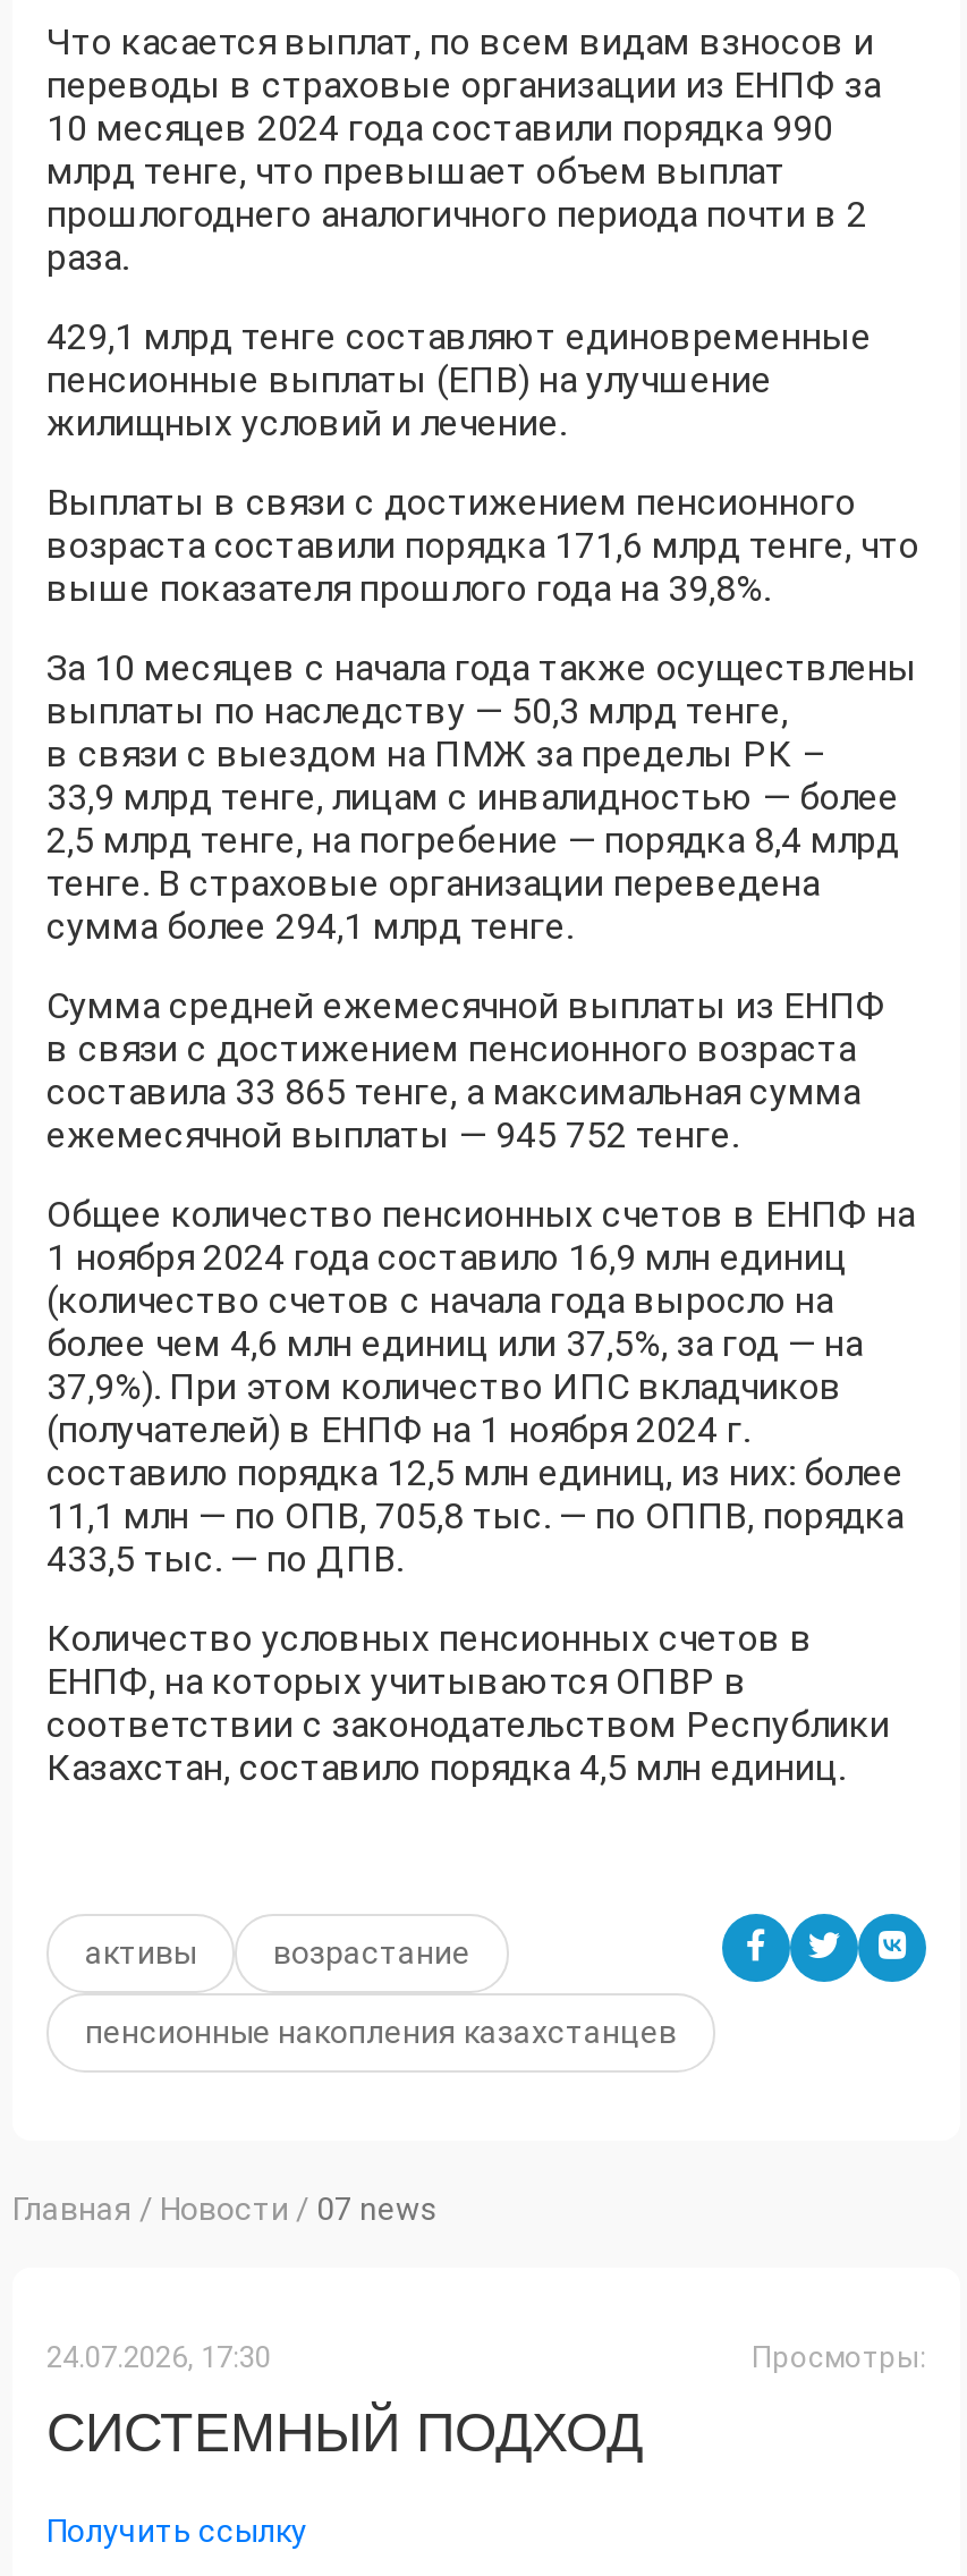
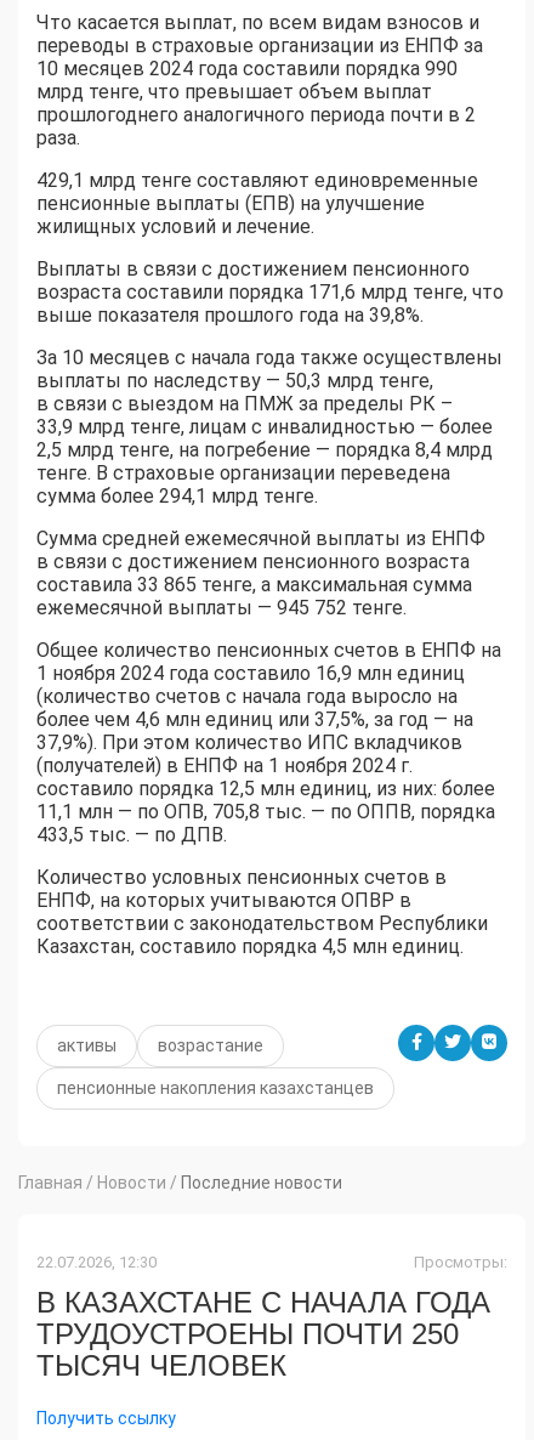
- Главная / Новости / 07 news
+ Главная / Новости / Последние новости

- 24.07.2026, 17:30
+ 22.07.2026, 12:30

- СИСТЕМНЫЙ ПОДХОД
+ В КАЗАХСТАНЕ С НАЧАЛА ГОДА
+ ТРУДОУСТРОЕНЫ ПОЧТИ 250
+ ТЫСЯЧ ЧЕЛОВЕК
